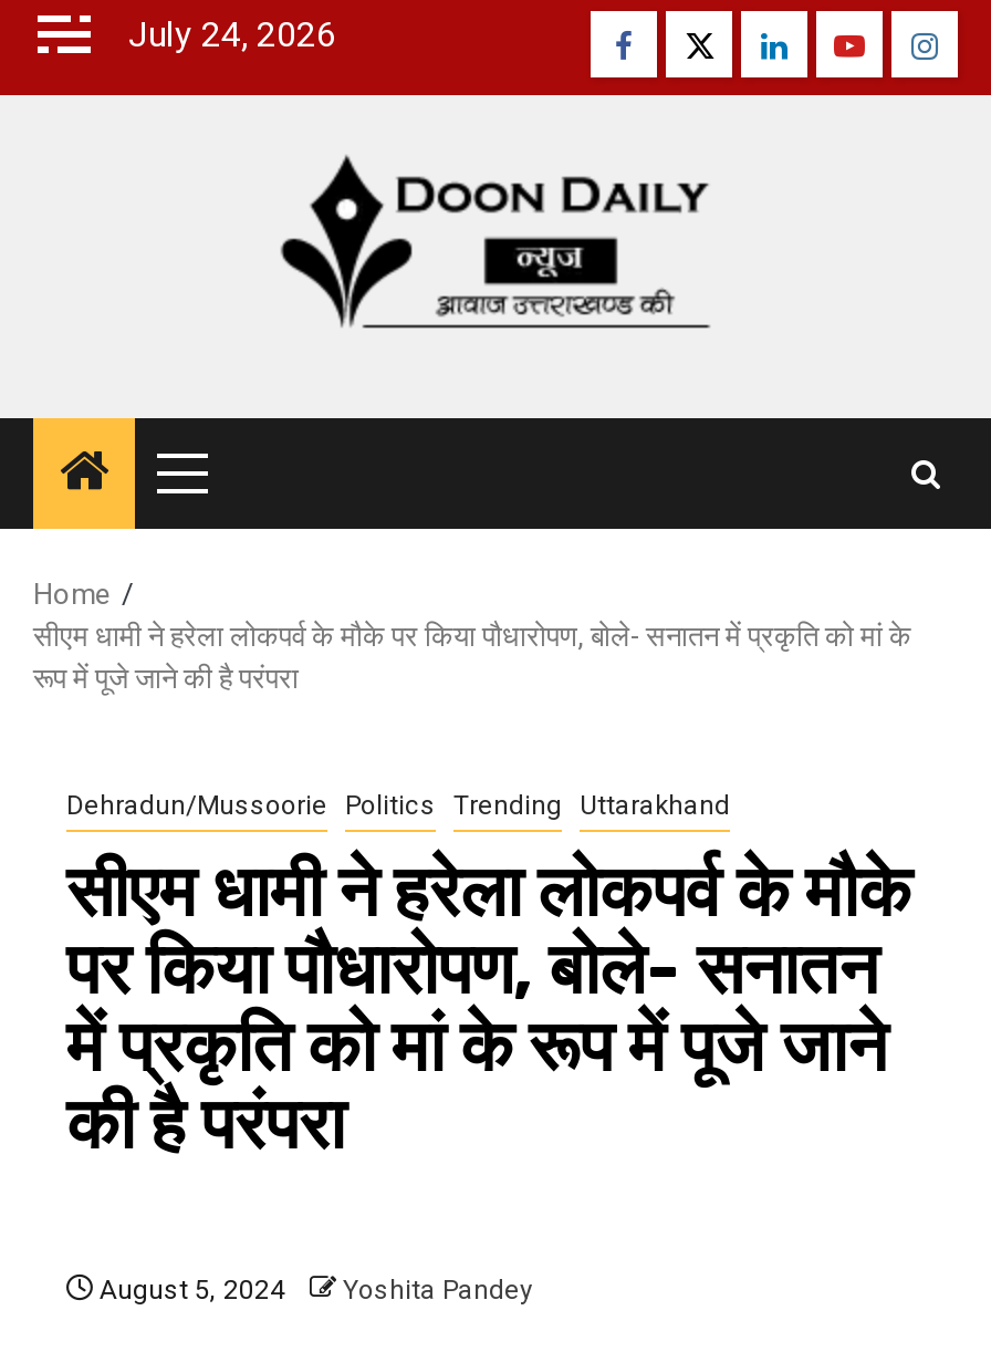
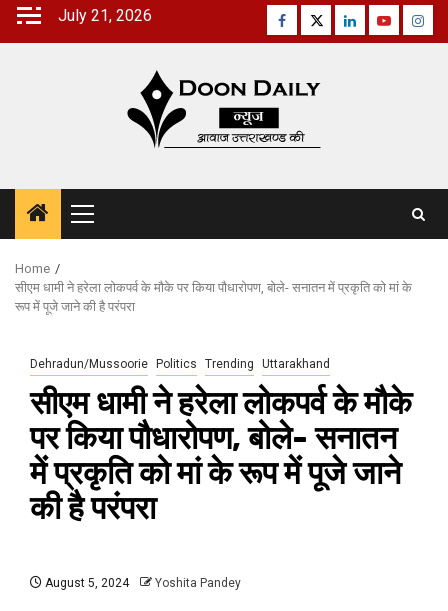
- July 24, 2026
+ July 21, 2026
